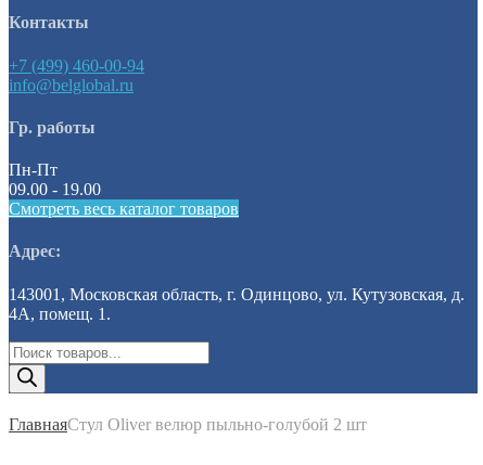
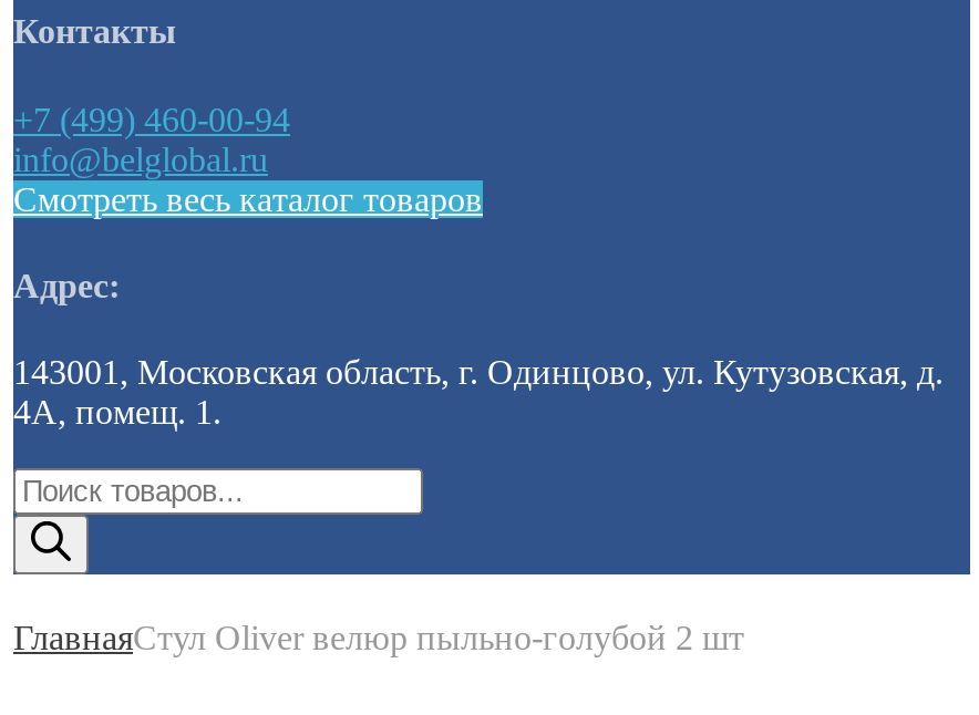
- Гр. работы
- Пн-Пт
- 09.00 - 19.00
